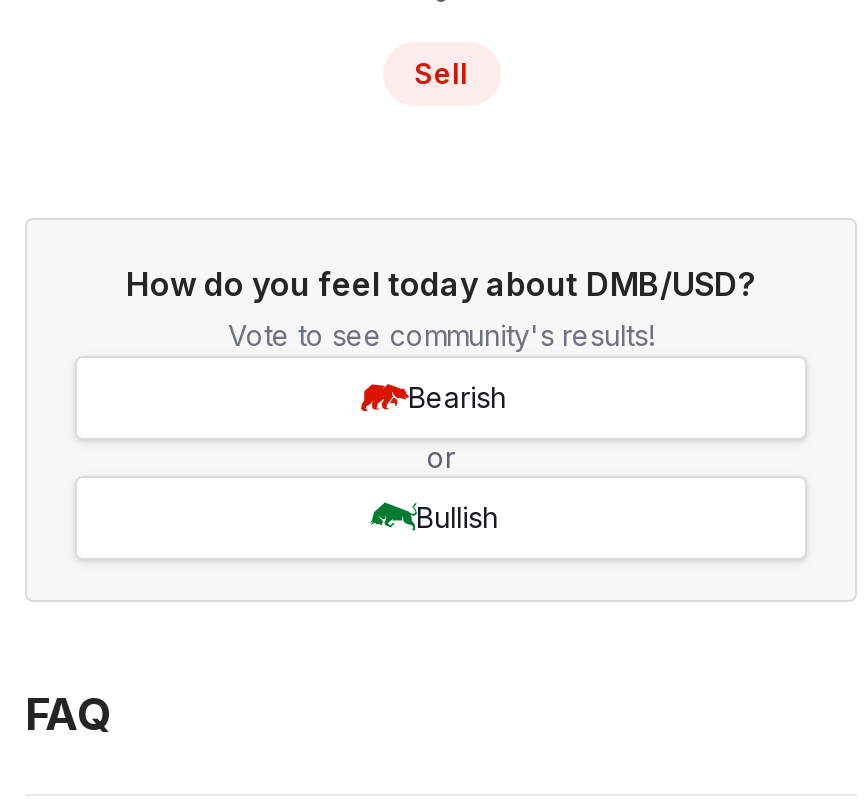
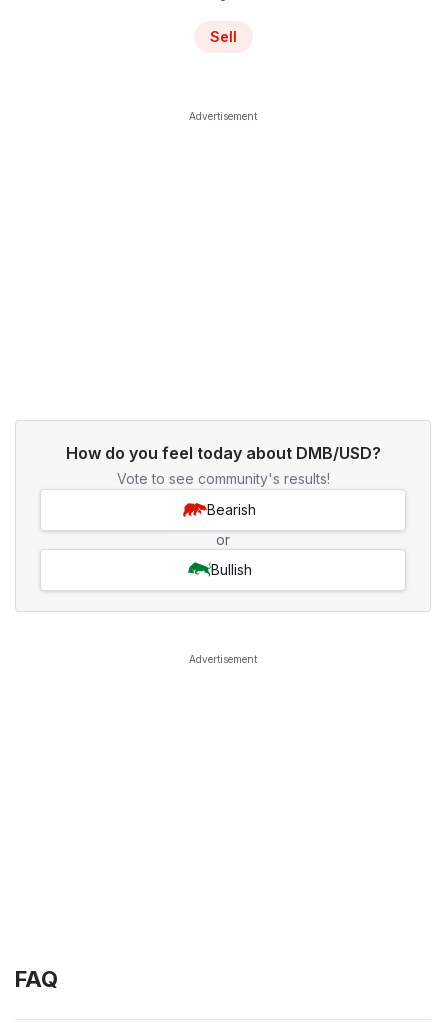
+ Advertisement

+ Advertisement
